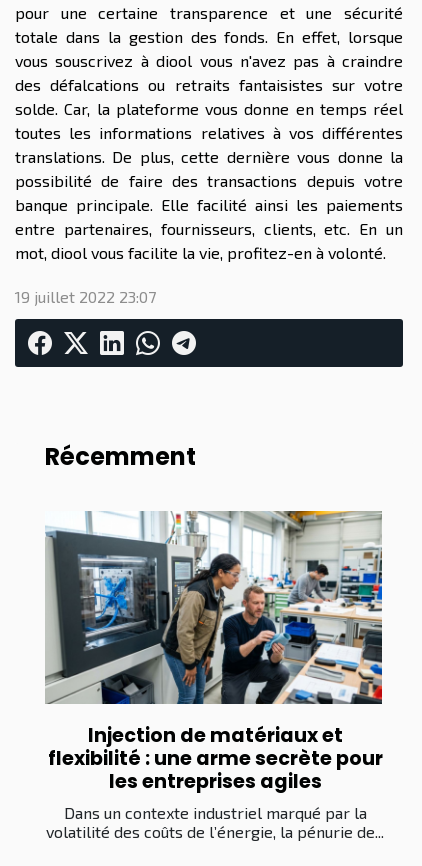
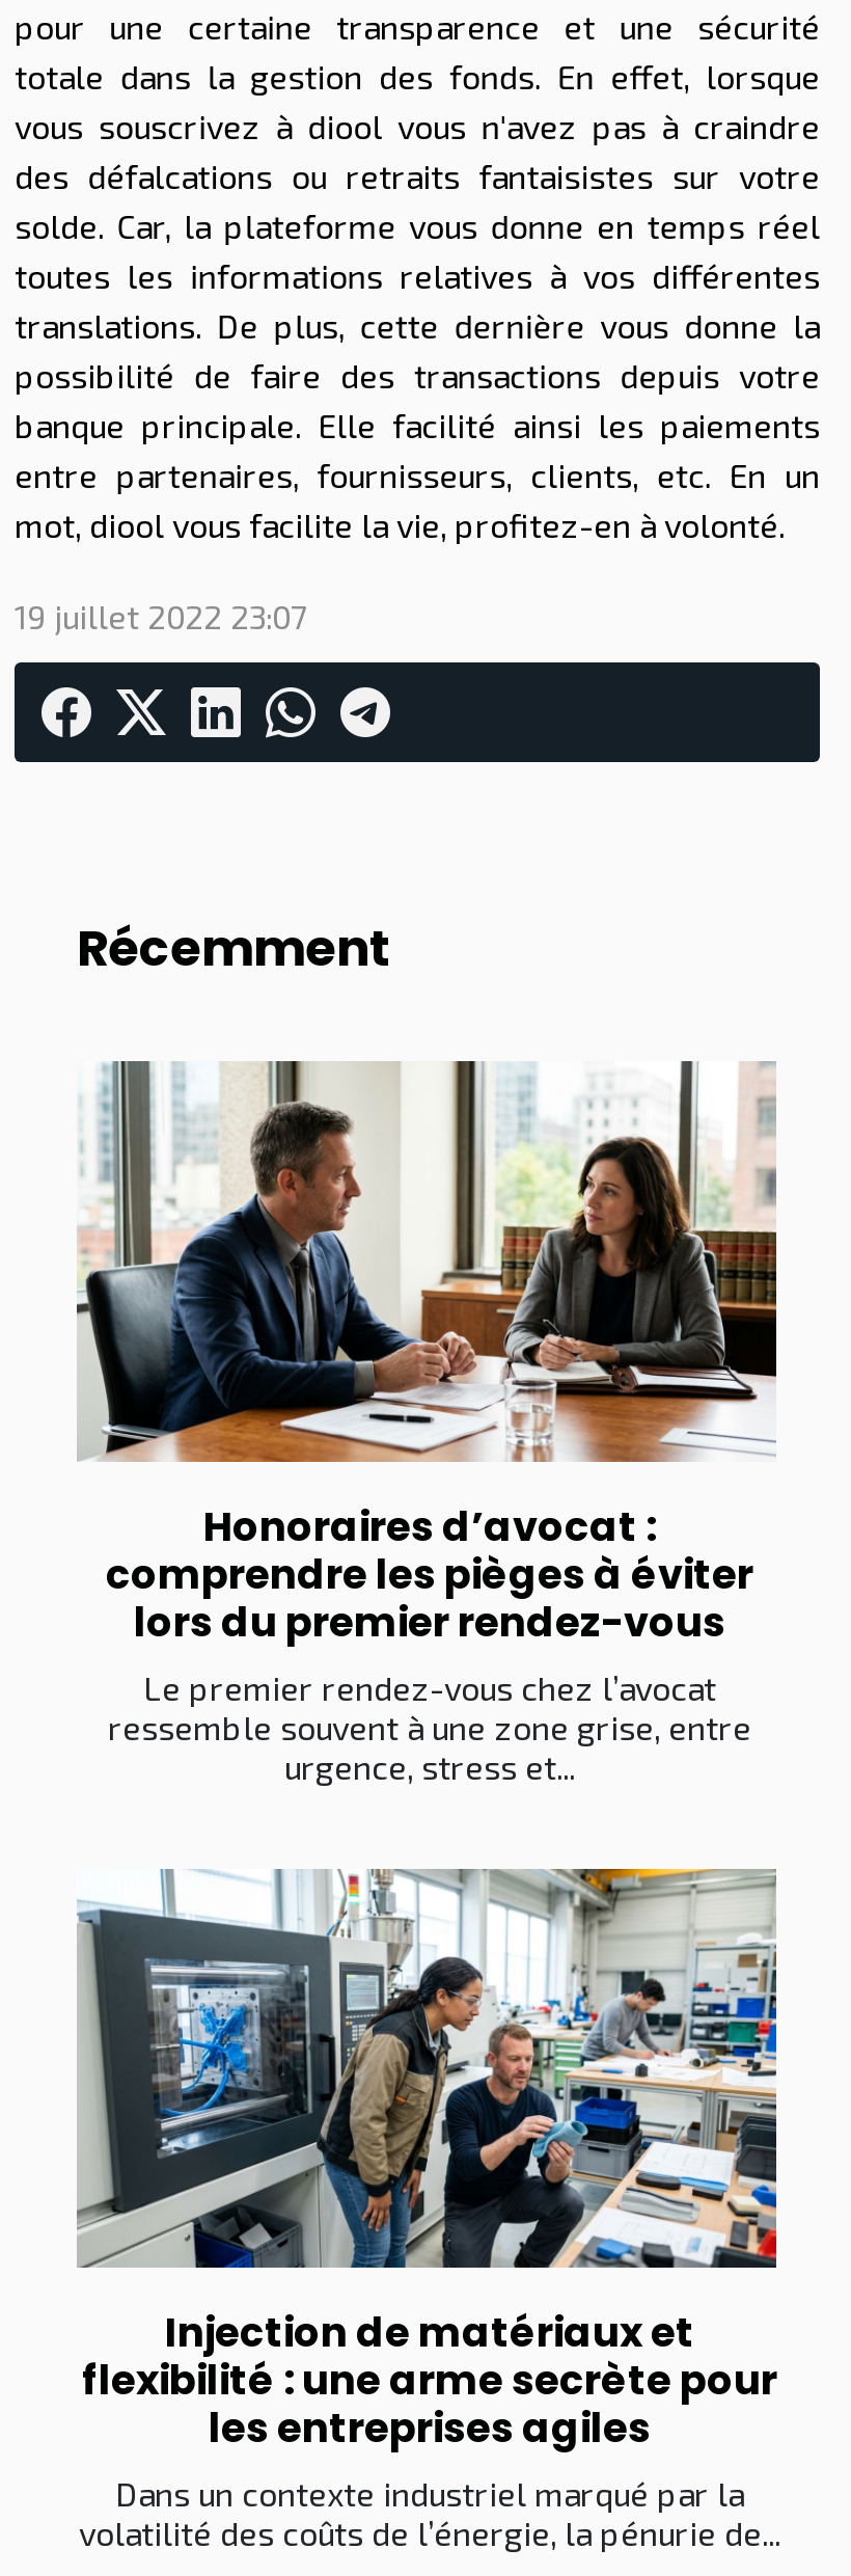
+ [image]
+ Honoraires d’avocat :
+ comprendre les pièges à éviter
+ lors du premier rendez-vous
+ Le premier rendez-vous chez l’avocat
+ ressemble souvent à une zone grise, entre
+ urgence, stress et...
